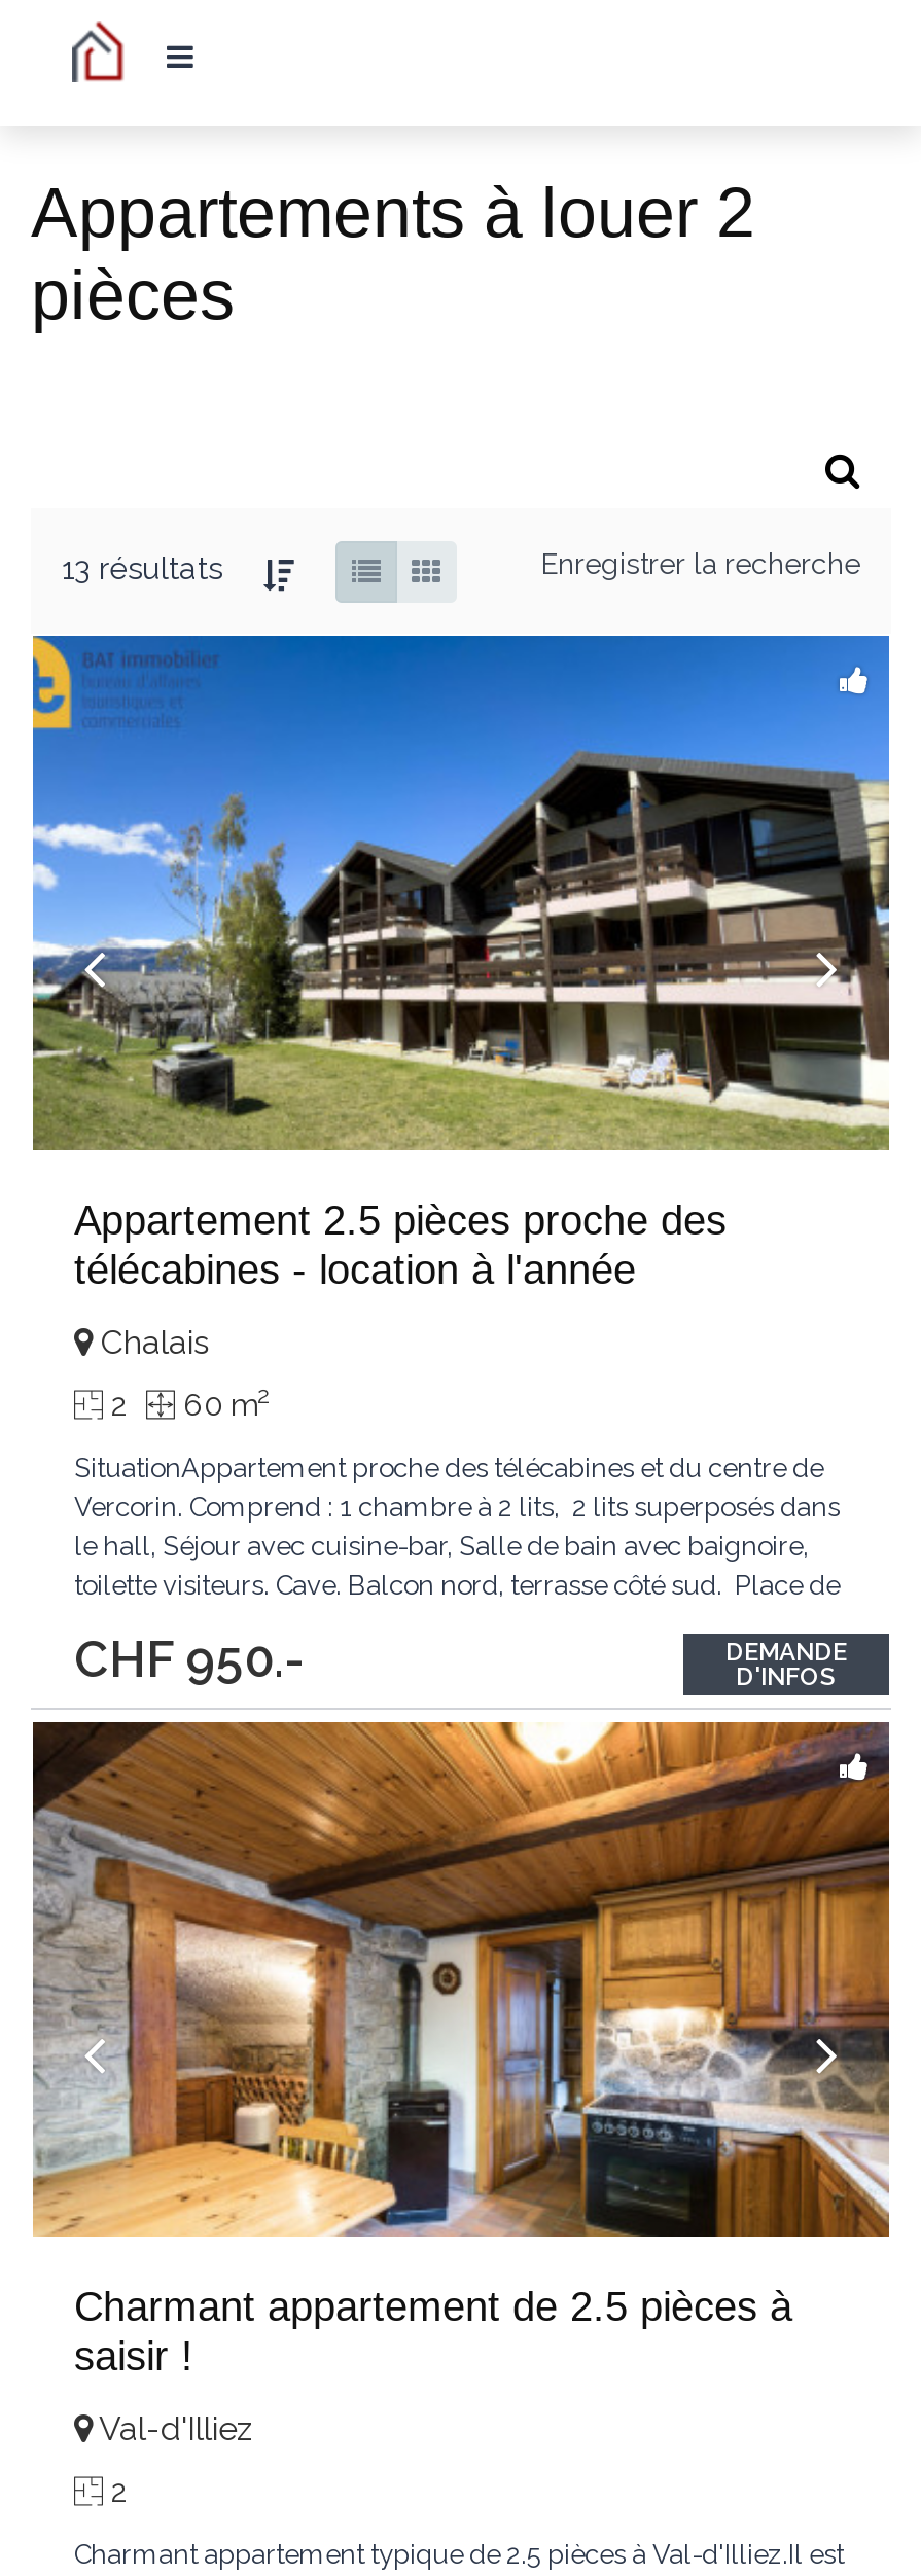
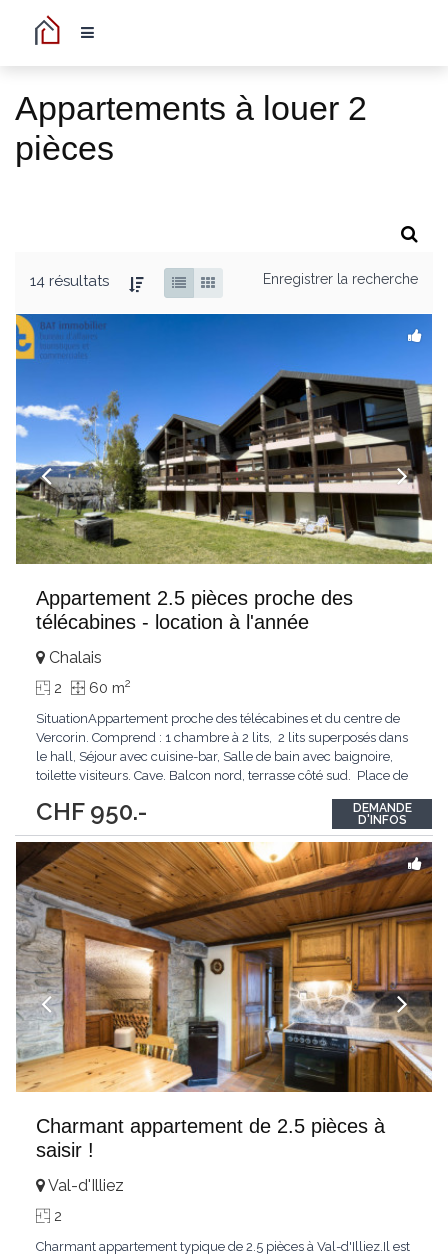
- 13 résultats
+ 14 résultats
